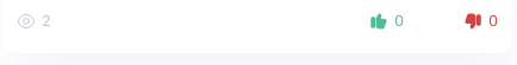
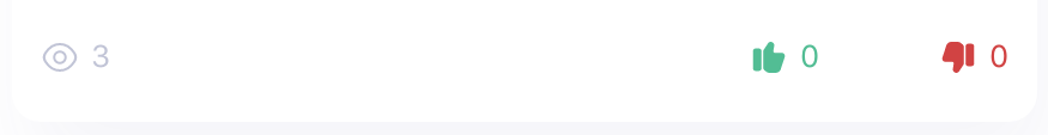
- 2
+ 3
